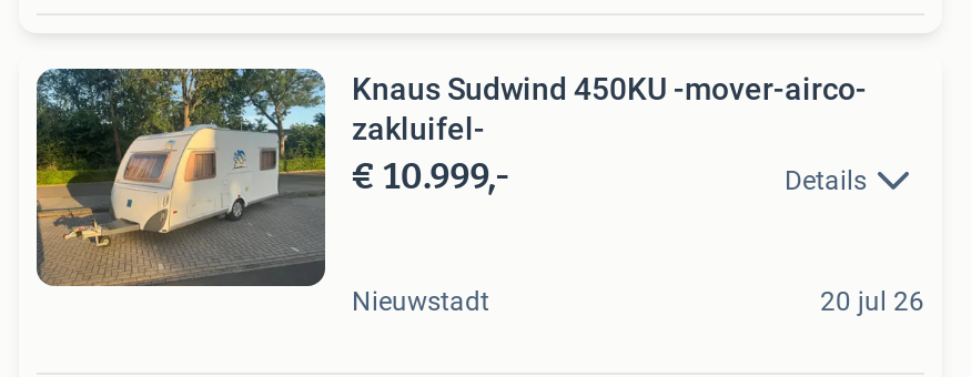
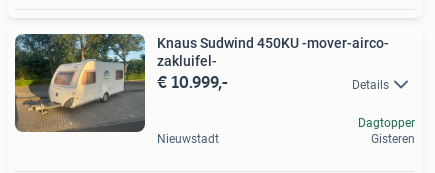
- 20 jul 26
+ Dagtopper
+ Gisteren
